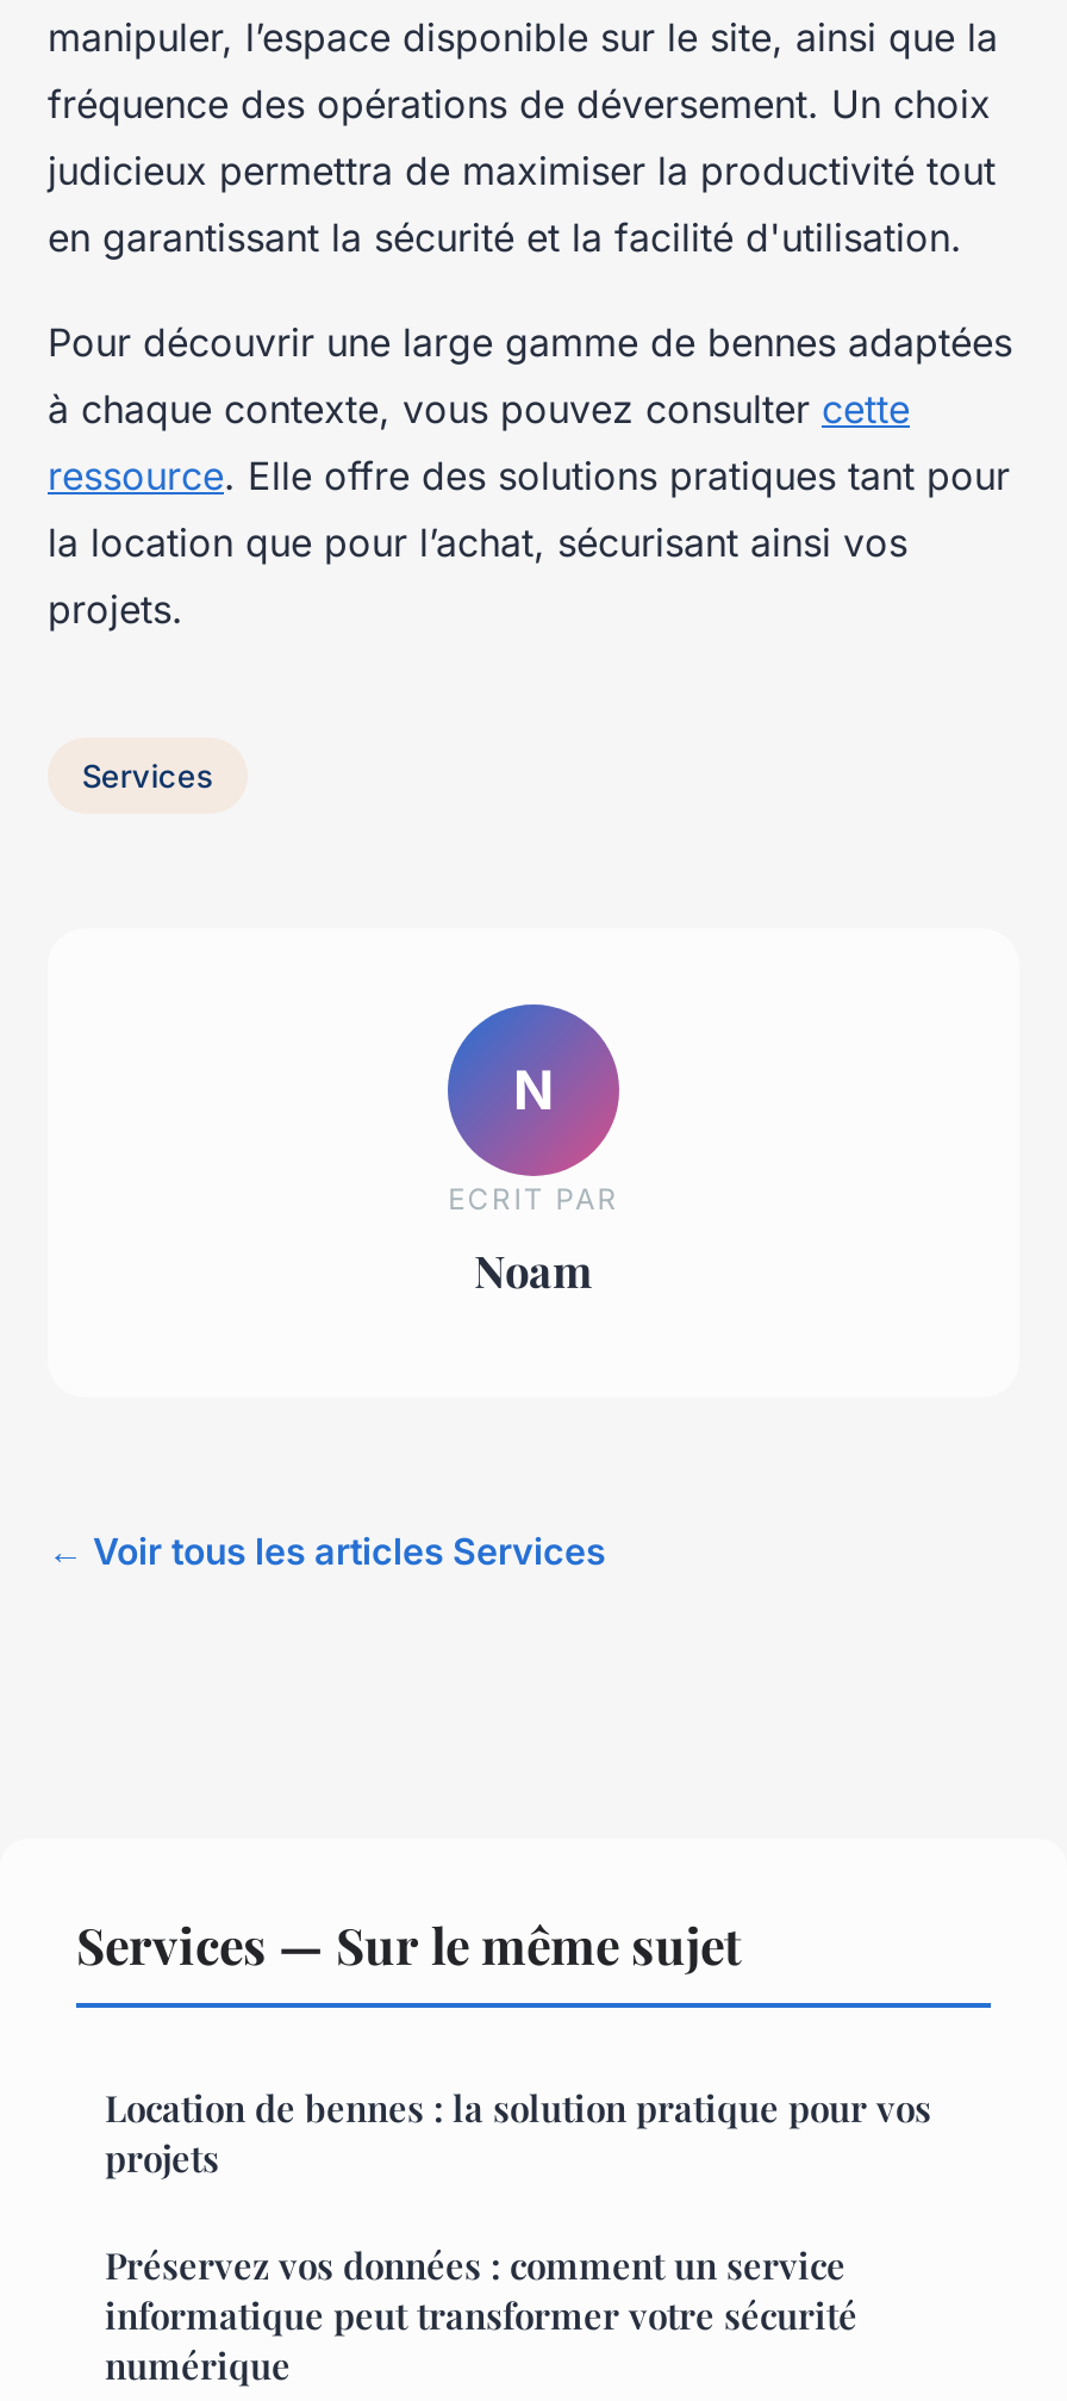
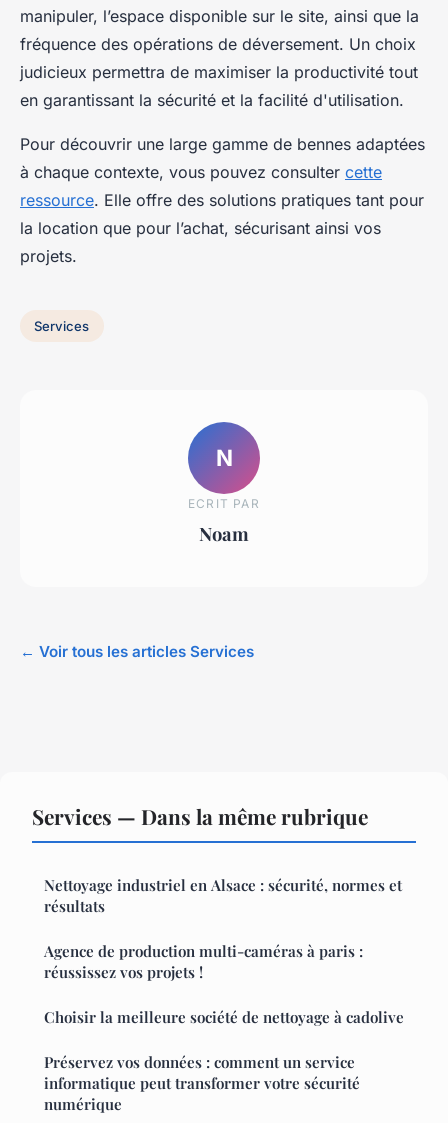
- Services — Sur le même sujet
- Location de bennes : la solution pratique pour vos
- projets
+ Services — Dans la même rubrique
+ Nettoyage industriel en Alsace : sécurité, normes et
+ résultats
+ Agence de production multi-caméras à paris :
+ réussissez vos projets !
+ Choisir la meilleure société de nettoyage à cadolive
